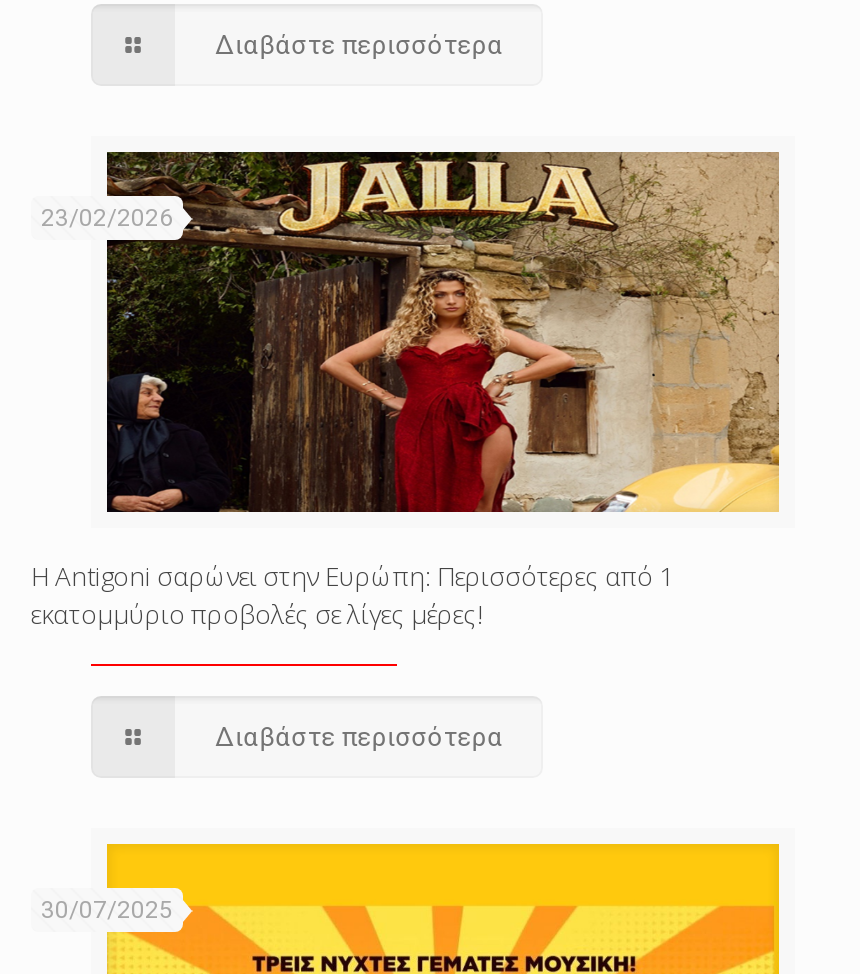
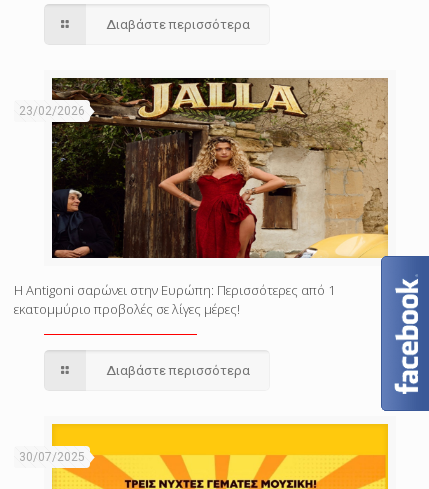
+ [image]
